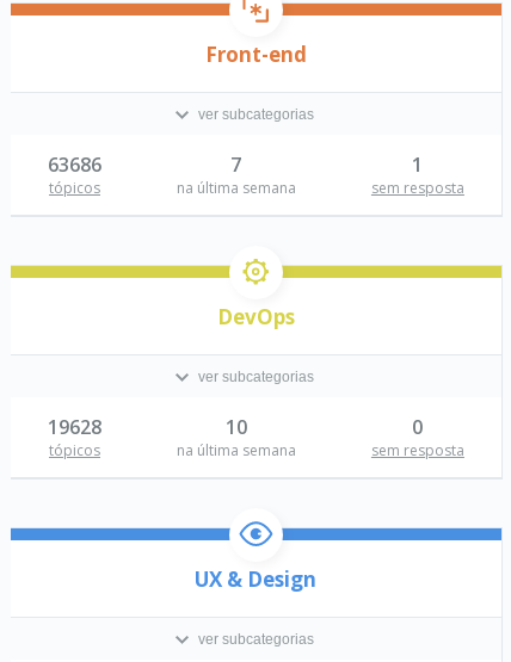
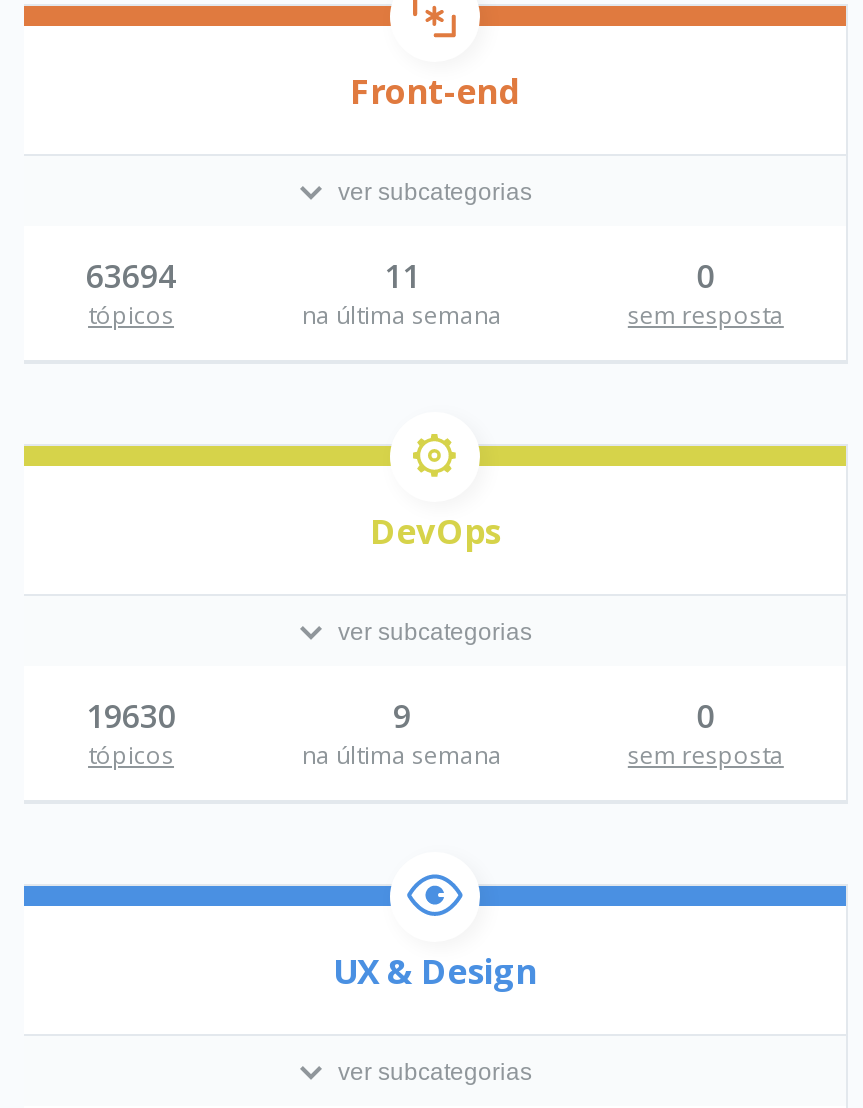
- 63686
+ 63694

- 7
+ 11

- 1
+ 0

- 19628
+ 19630

- 10
+ 9
